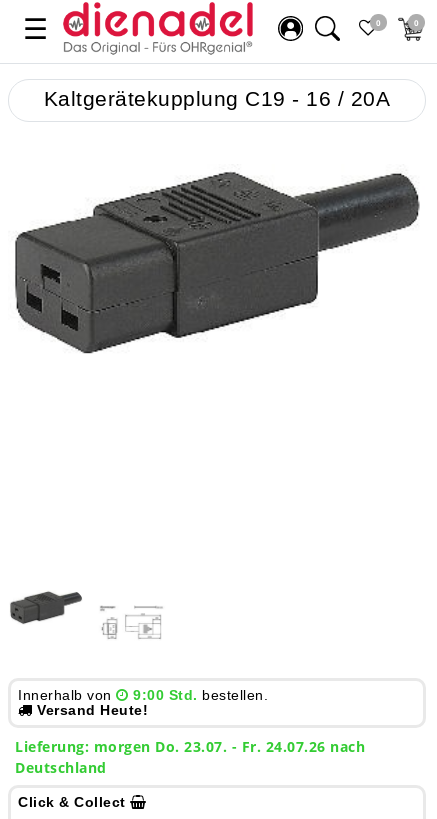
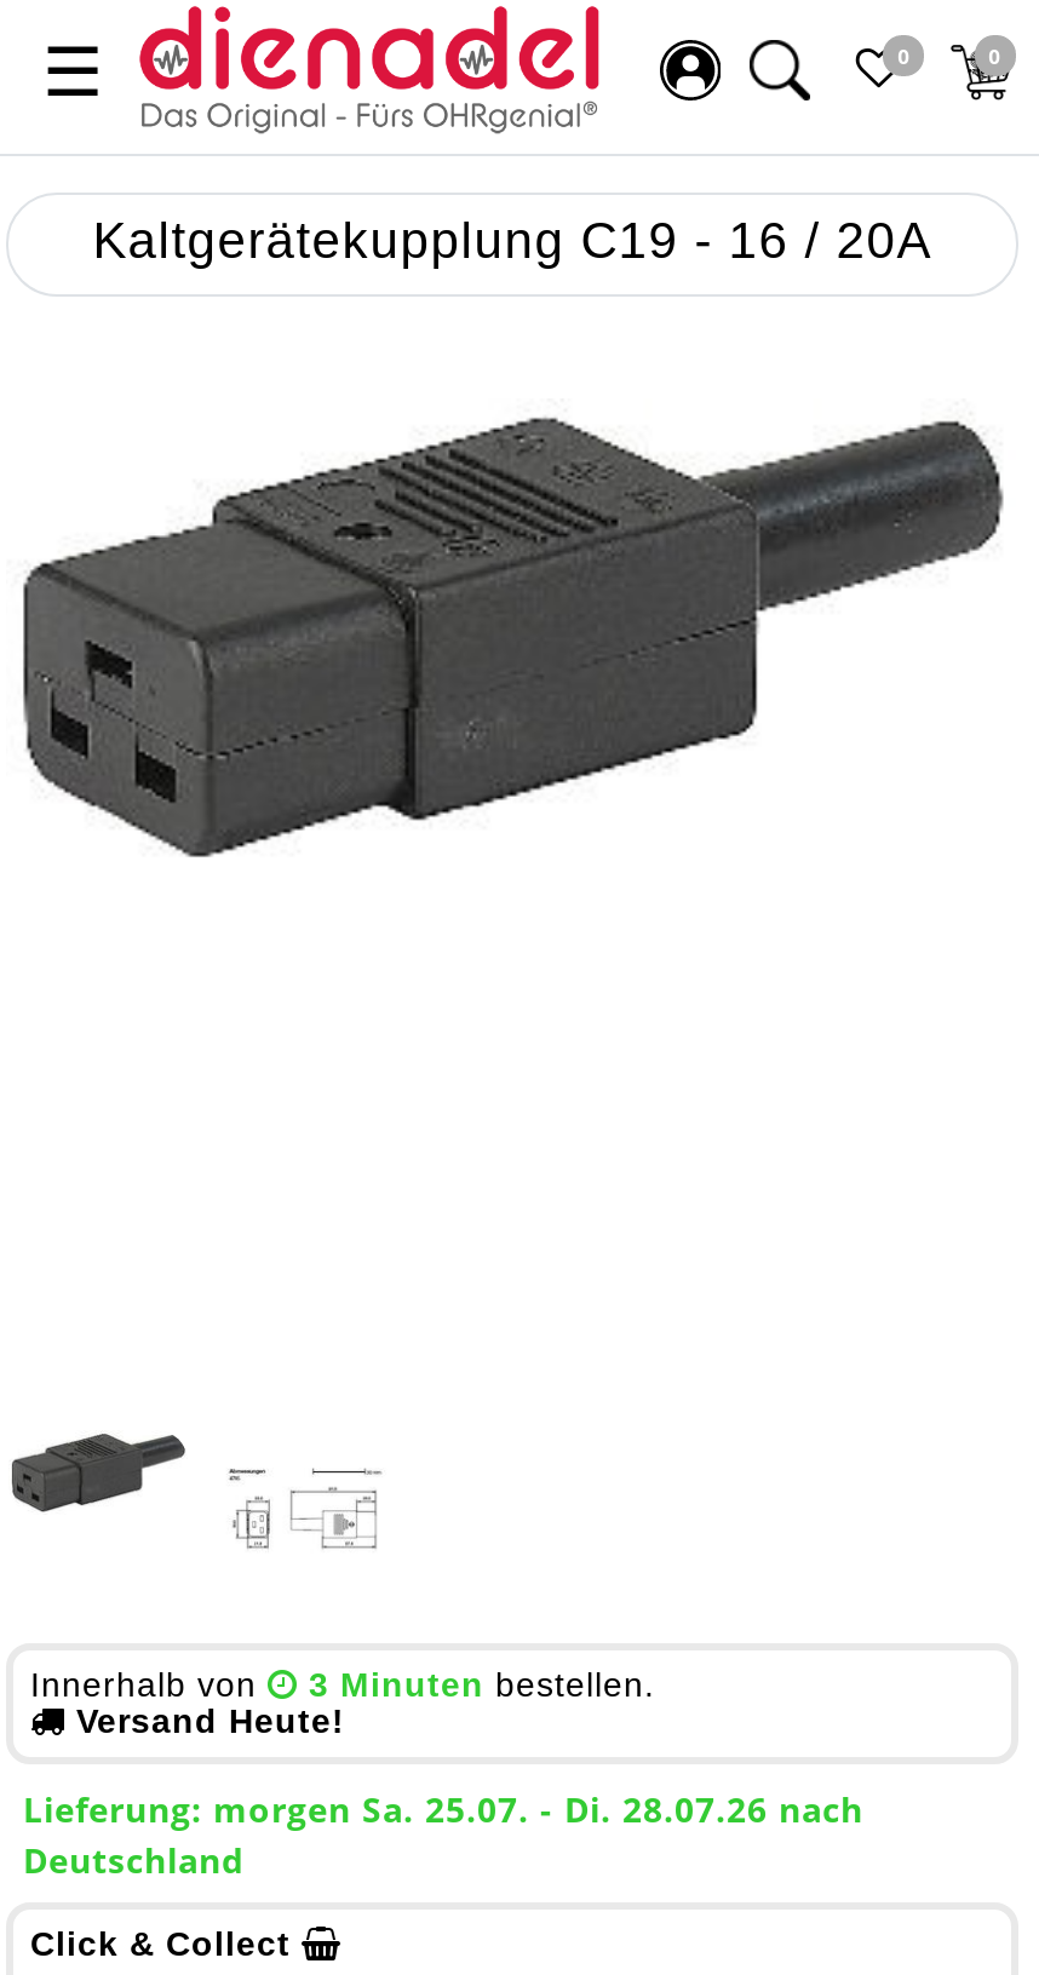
- 9:00 Std. bestellen.
+ 3 Minuten bestellen.

- Lieferung: morgen Do. 23.07. - Fr. 24.07.26 nach
+ Lieferung: morgen Sa. 25.07. - Di. 28.07.26 nach
